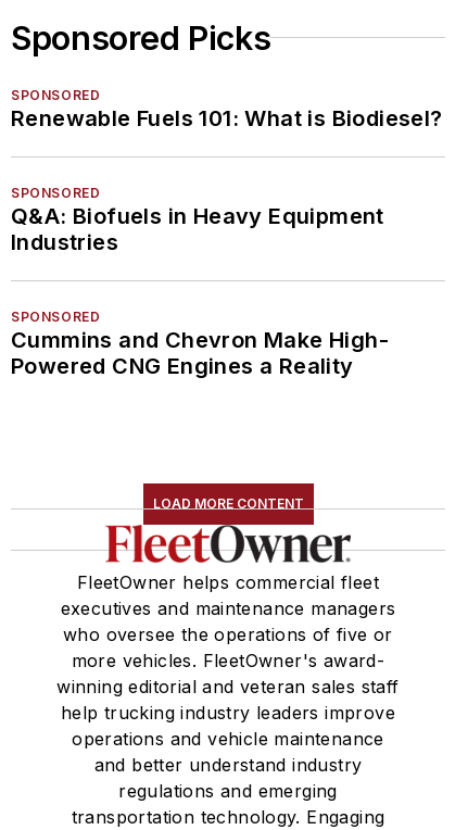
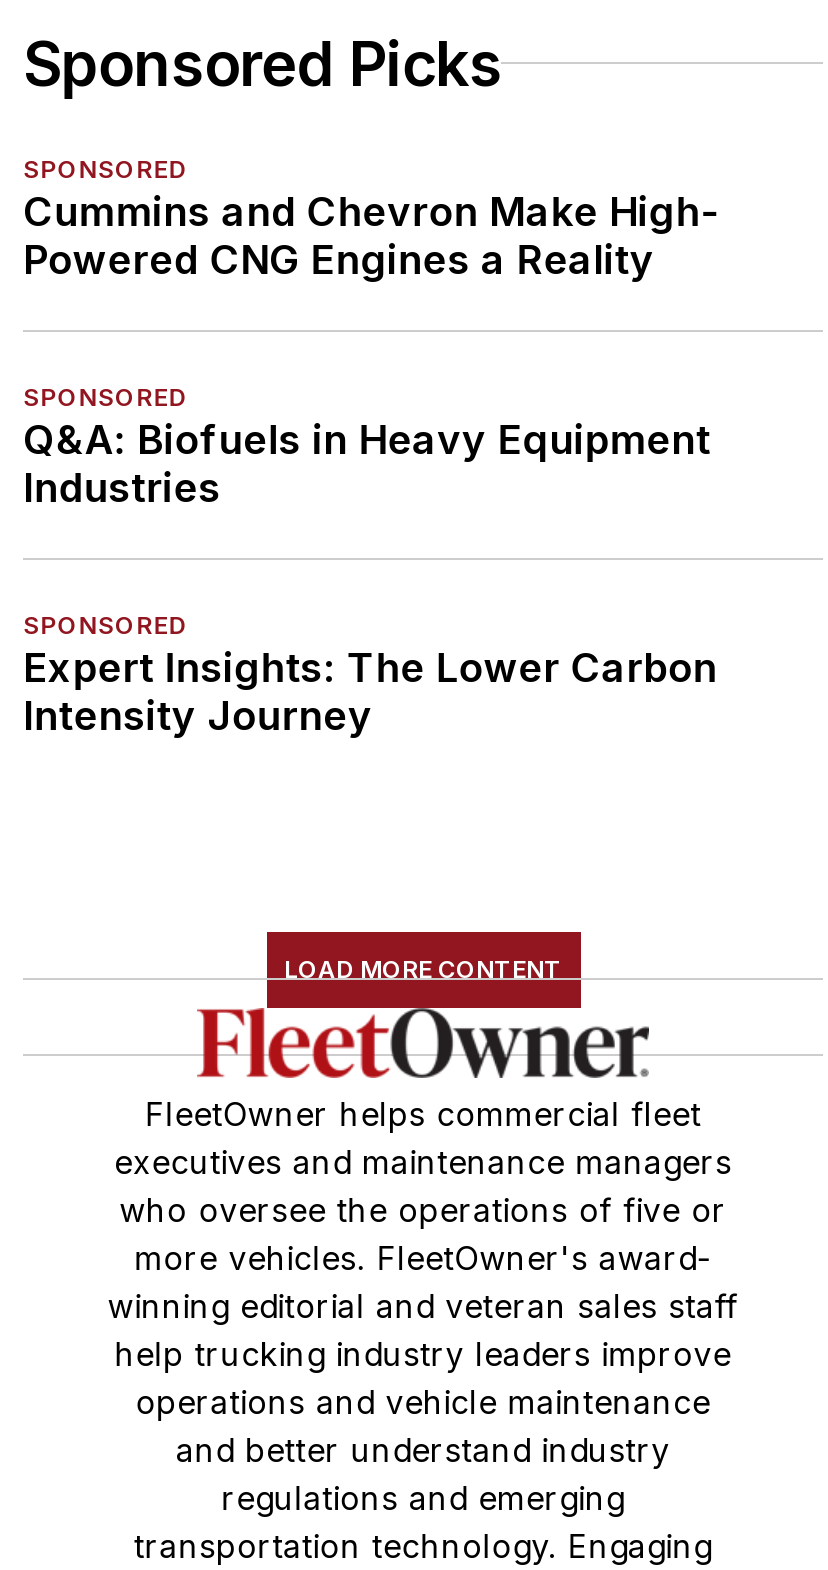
- Renewable Fuels 101: What is Biodiesel?

moved up: Cummins and Chevron Make High- | Powered CNG Engines a Reality

+ Expert Insights: The Lower Carbon
+ Intensity Journey
